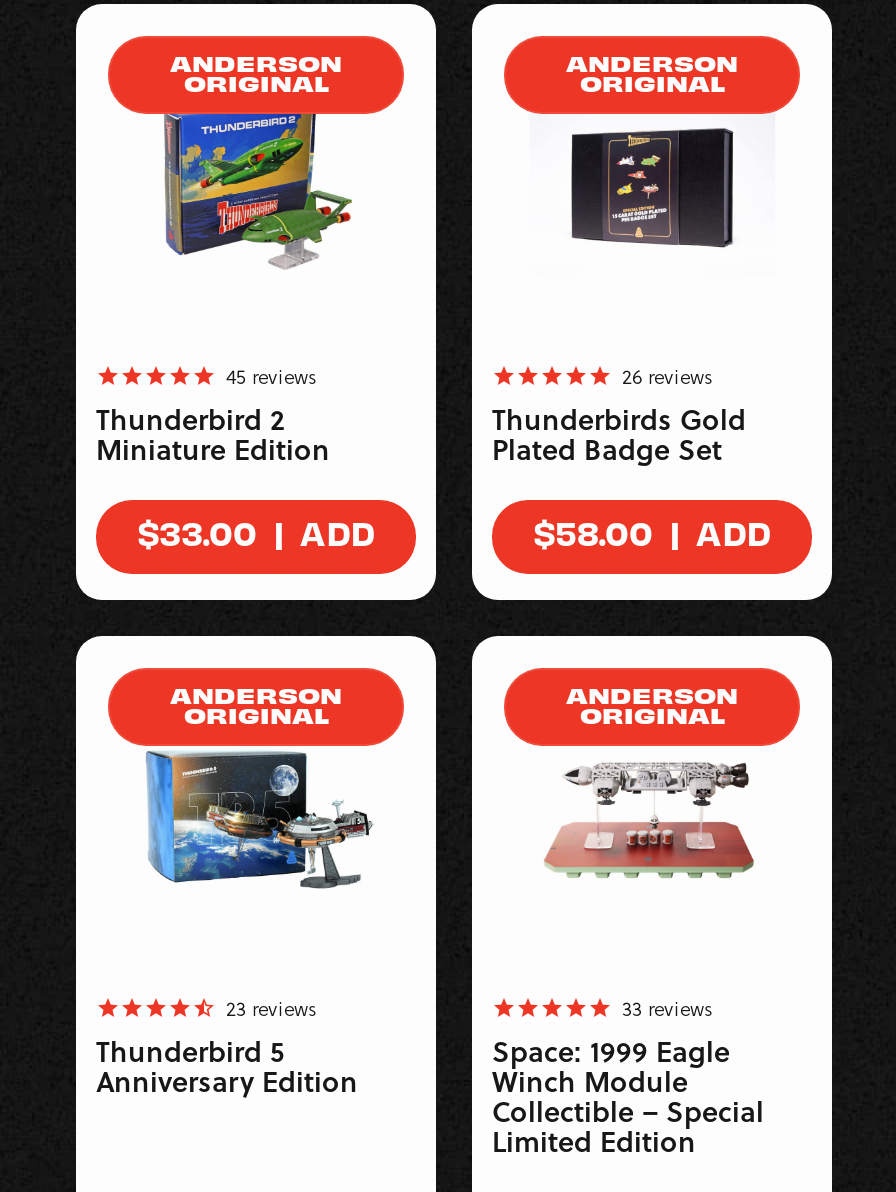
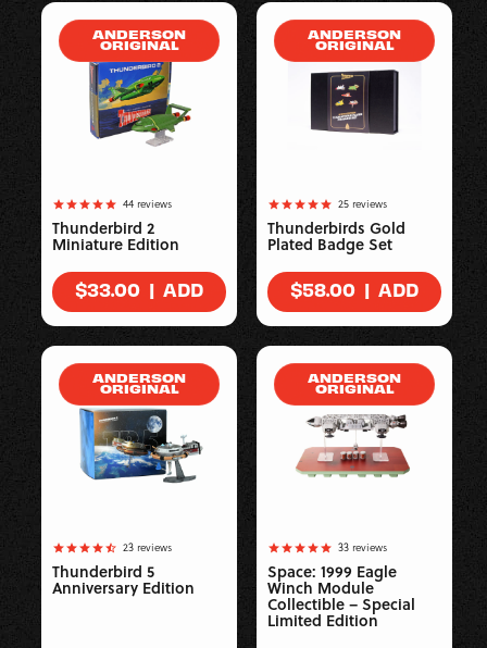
- 45 reviews
+ 44 reviews

- 26 reviews
+ 25 reviews
